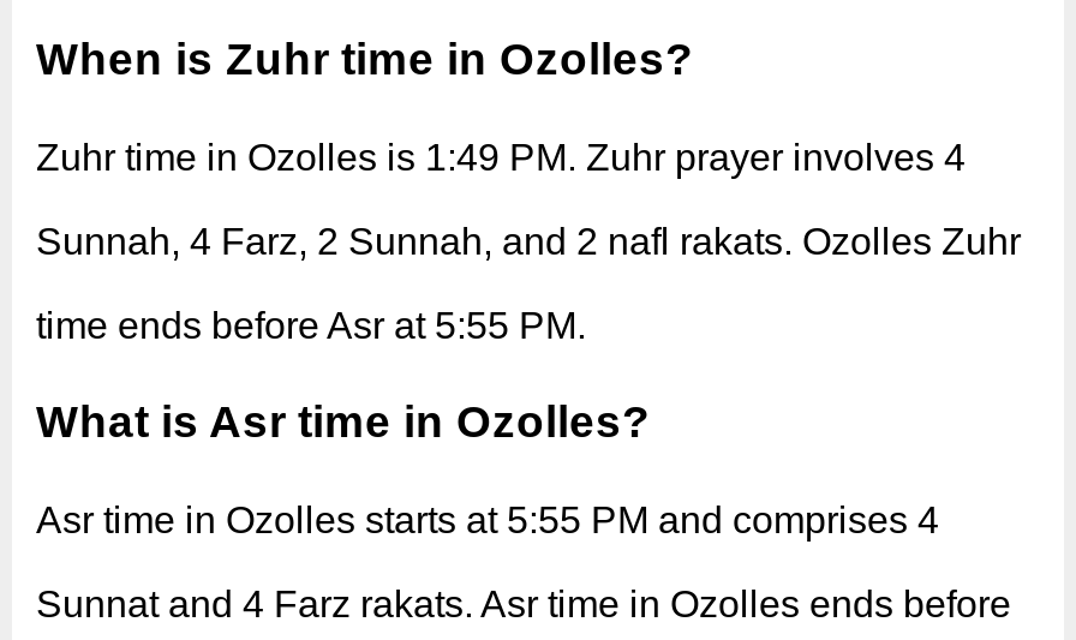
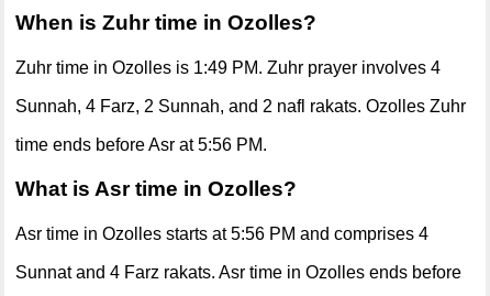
- time ends before Asr at 5:55 PM.
+ time ends before Asr at 5:56 PM.

- Asr time in Ozolles starts at 5:55 PM and comprises 4
+ Asr time in Ozolles starts at 5:56 PM and comprises 4
